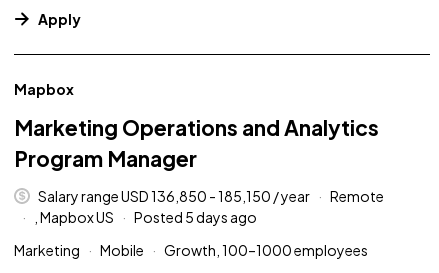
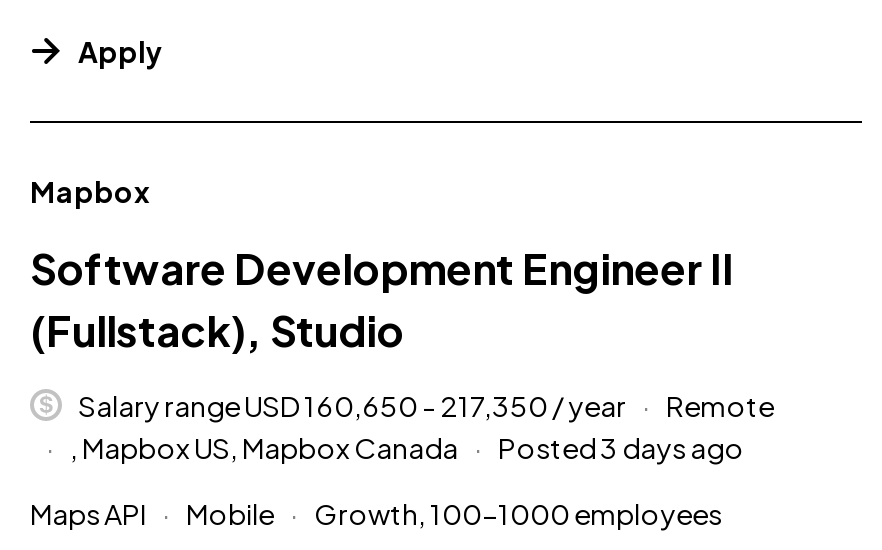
- Marketing Operations and Analytics
- Program Manager
+ Software Development Engineer II
+ (Fullstack), Studio

- Salary range USD 136,850 - 185,150 / year
+ Salary range USD 160,650 - 217,350 / year

- , Mapbox US
- Posted 5 days ago
+ , Mapbox US, Mapbox Canada
+ Posted 3 days ago

- Marketing
+ Maps API
